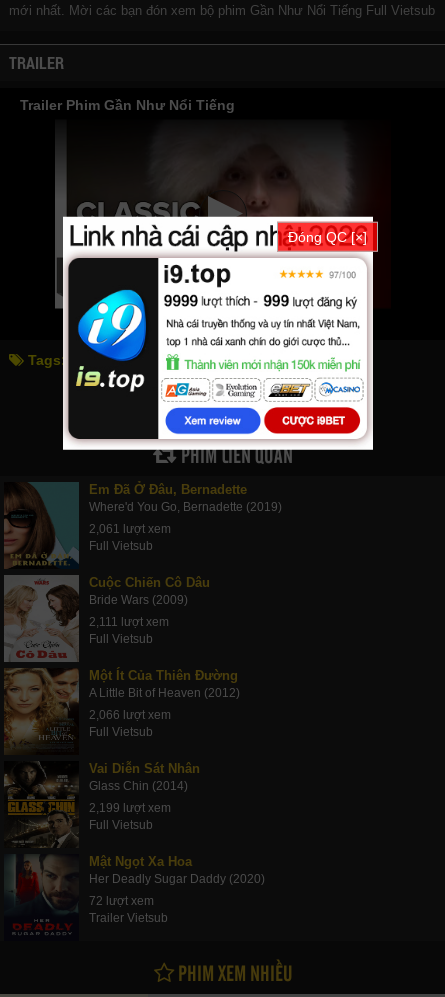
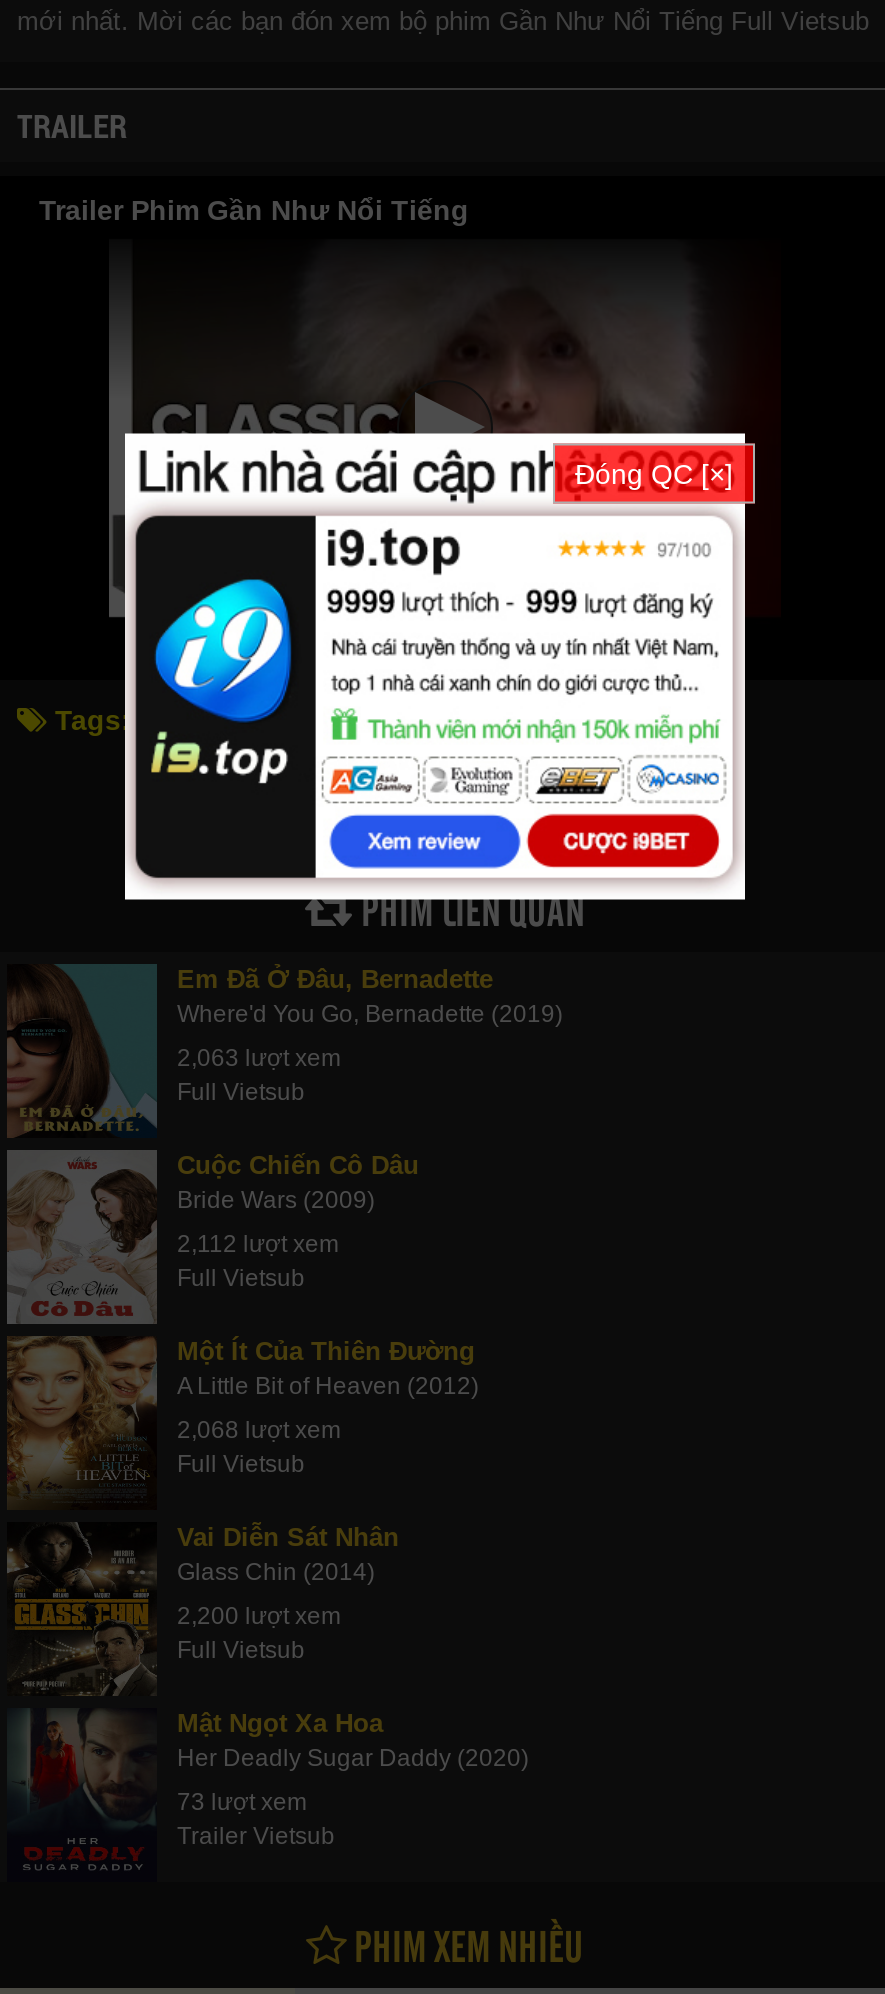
- 2,061 lượt xem
+ 2,063 lượt xem

- 2,111 lượt xem
+ 2,112 lượt xem

- 2,066 lượt xem
+ 2,068 lượt xem

- 2,199 lượt xem
+ 2,200 lượt xem

- 72 lượt xem
+ 73 lượt xem
